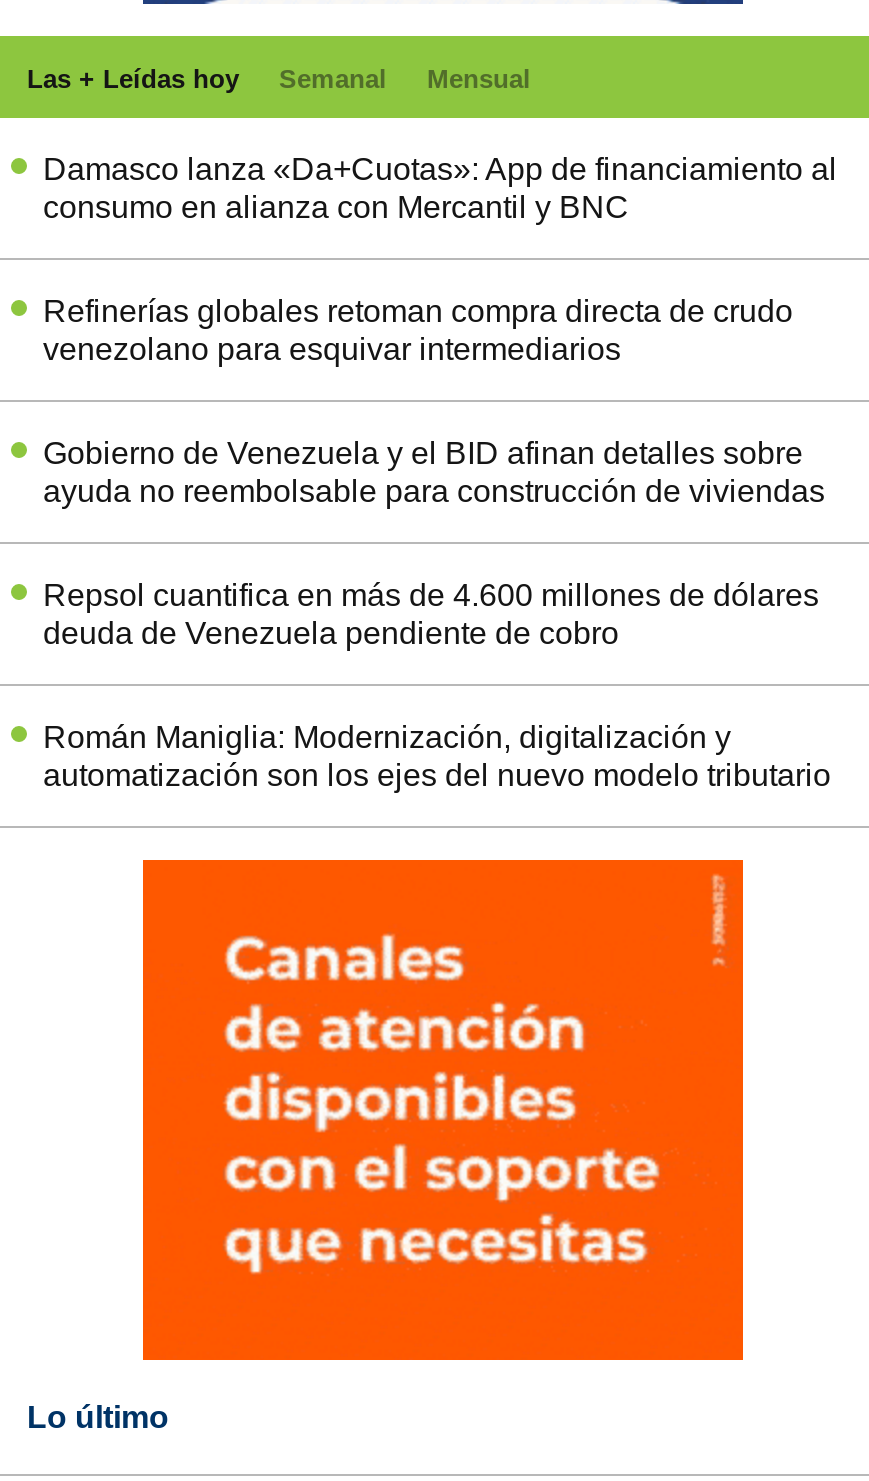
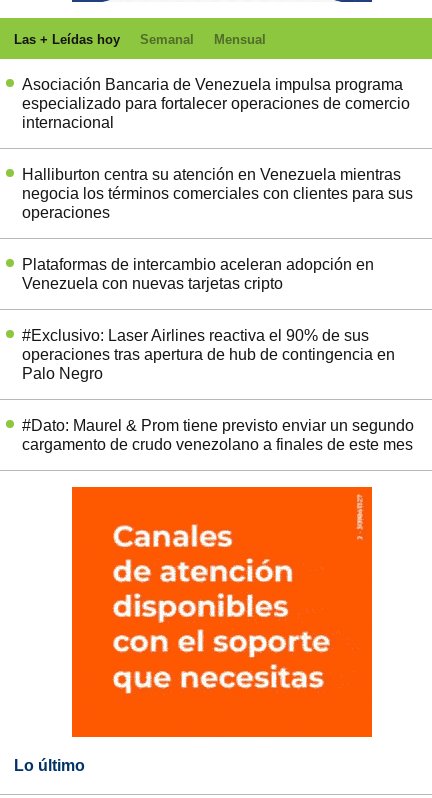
- Damasco lanza «Da+Cuotas»: App de financiamiento al
- consumo en alianza con Mercantil y BNC
+ Asociación Bancaria de Venezuela impulsa programa
+ especializado para fortalecer operaciones de comercio
+ internacional

- Refinerías globales retoman compra directa de crudo
- venezolano para esquivar intermediarios
+ Halliburton centra su atención en Venezuela mientras
+ negocia los términos comerciales con clientes para sus
+ operaciones

- Gobierno de Venezuela y el BID afinan detalles sobre
- ayuda no reembolsable para construcción de viviendas
+ Plataformas de intercambio aceleran adopción en
+ Venezuela con nuevas tarjetas cripto

- Repsol cuantifica en más de 4.600 millones de dólares
- deuda de Venezuela pendiente de cobro
+ #Exclusivo: Laser Airlines reactiva el 90% de sus
+ operaciones tras apertura de hub de contingencia en
+ Palo Negro

- Román Maniglia: Modernización, digitalización y
- automatización son los ejes del nuevo modelo tributario
+ #Dato: Maurel & Prom tiene previsto enviar un segundo
+ cargamento de crudo venezolano a finales de este mes
